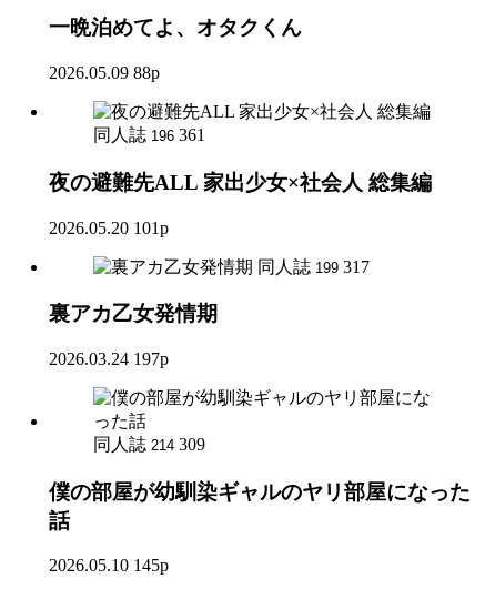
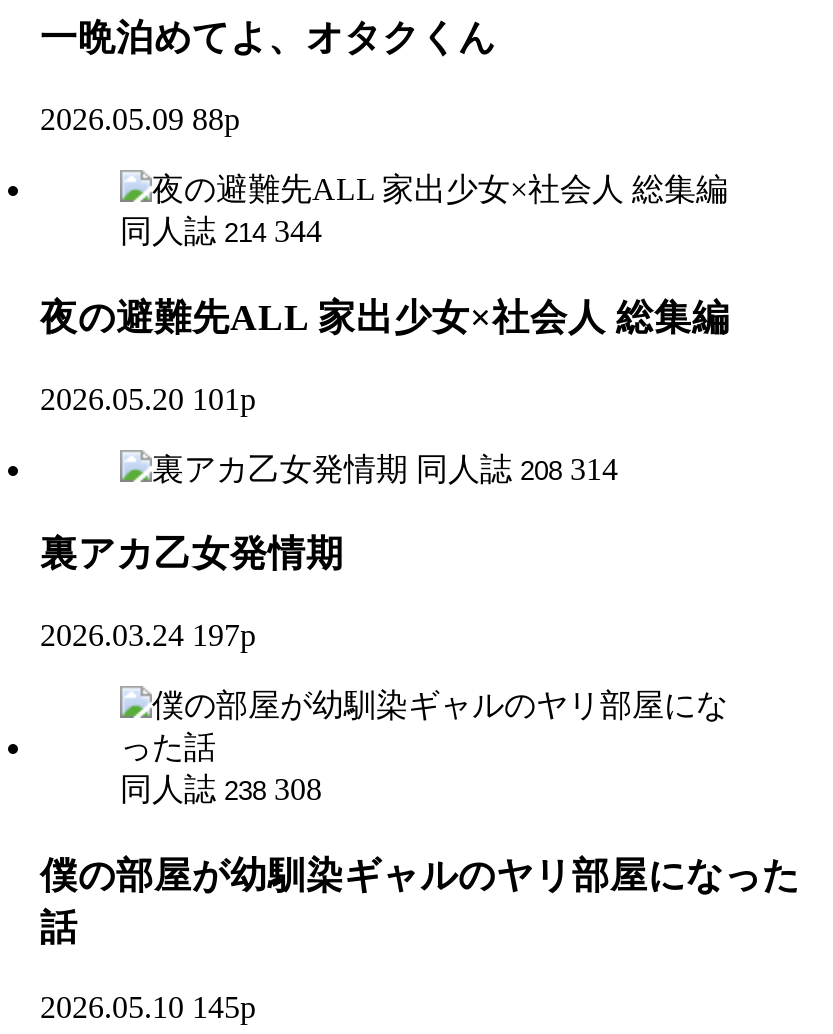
- 同人誌 196 361
+ 同人誌 214 344

- 同人誌 199 317
+ 同人誌 208 314

- 同人誌 214 309
+ 同人誌 238 308
